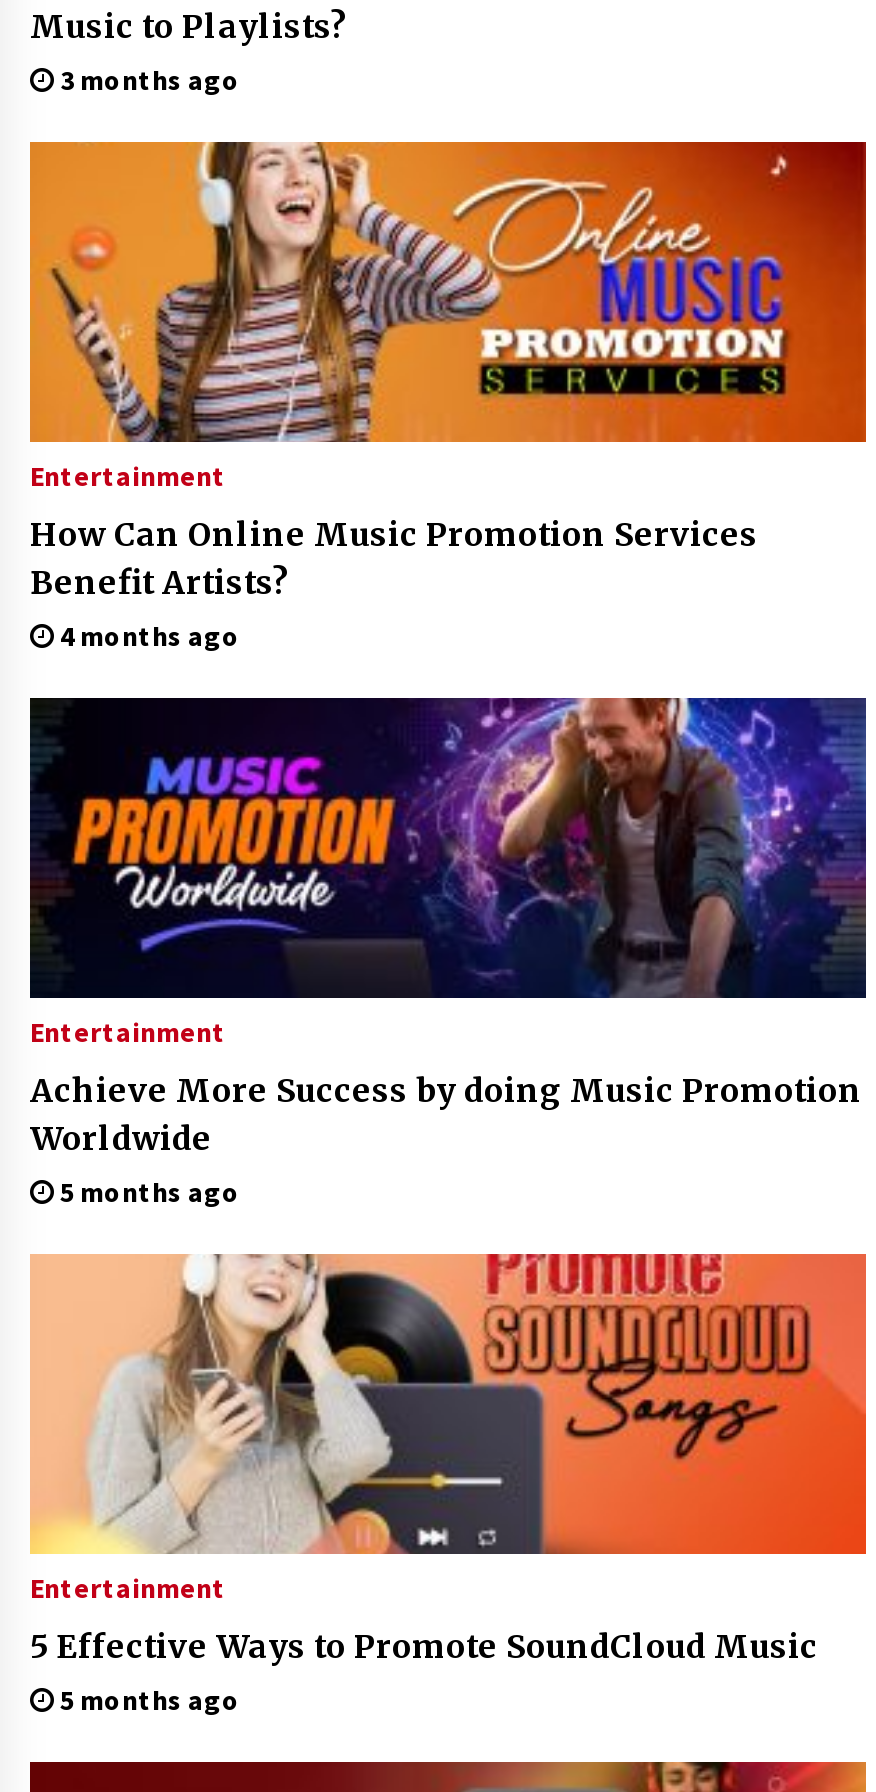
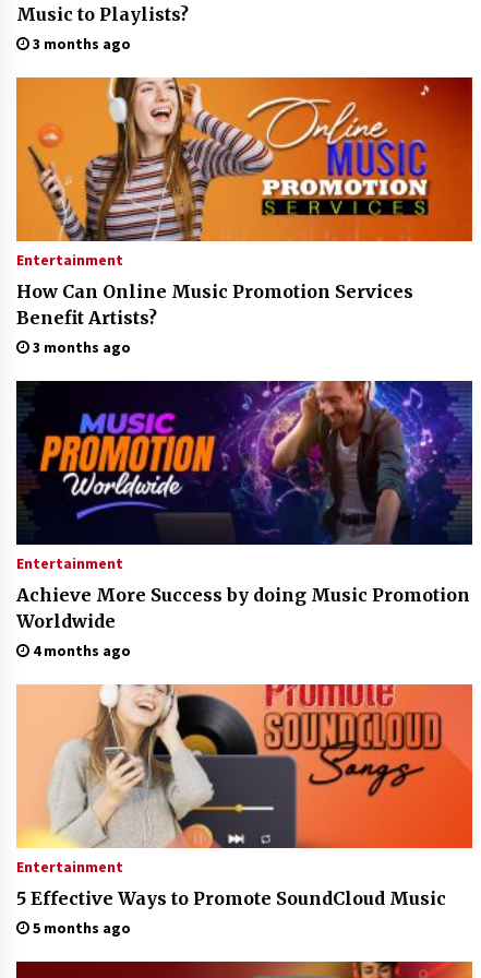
- 4 months ago
+ 3 months ago

- 5 months ago
+ 4 months ago
